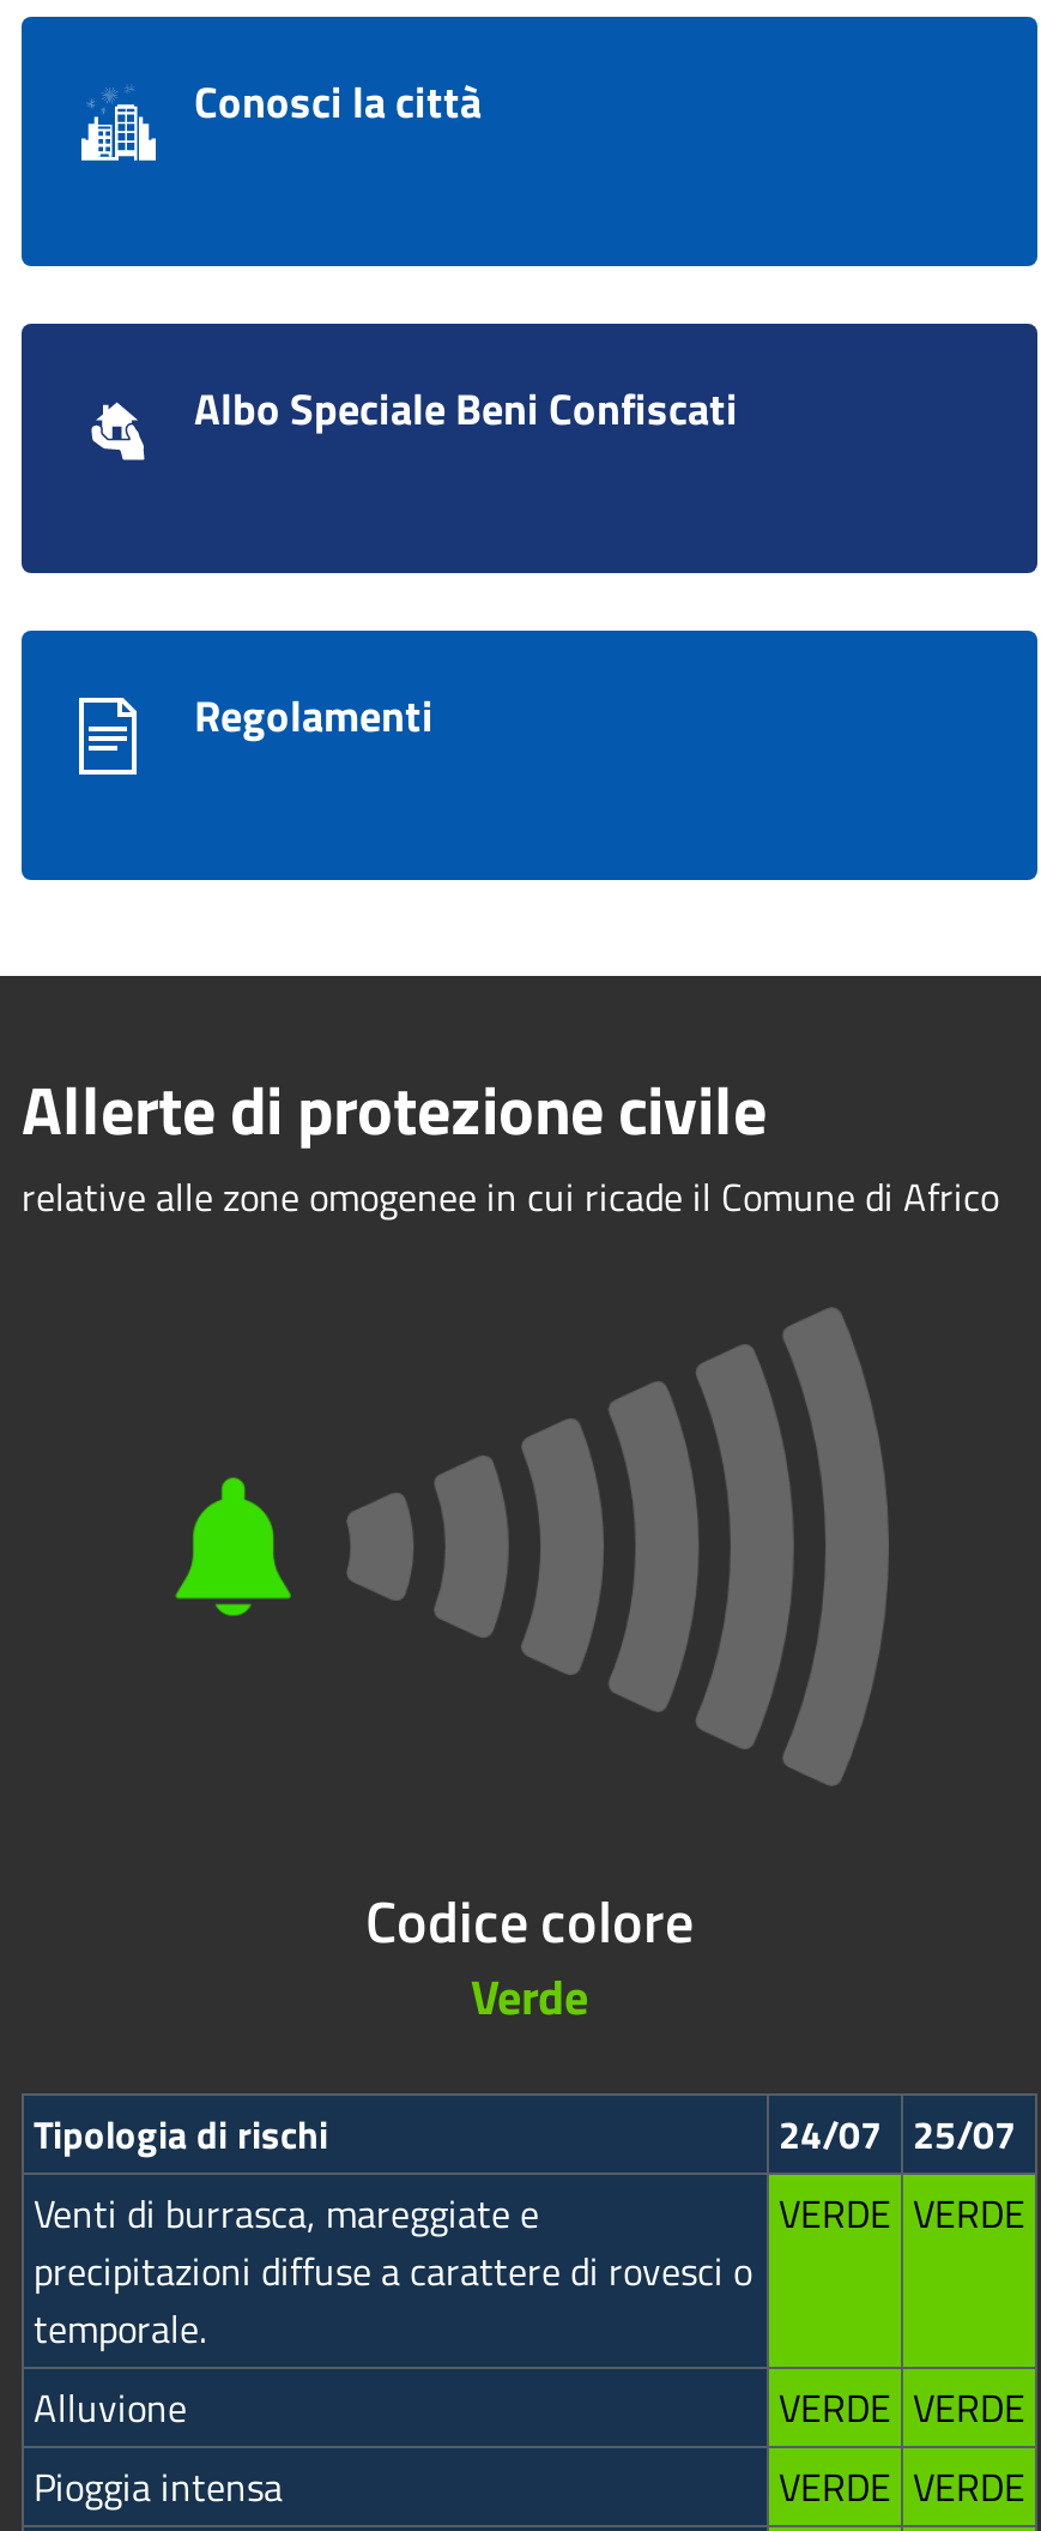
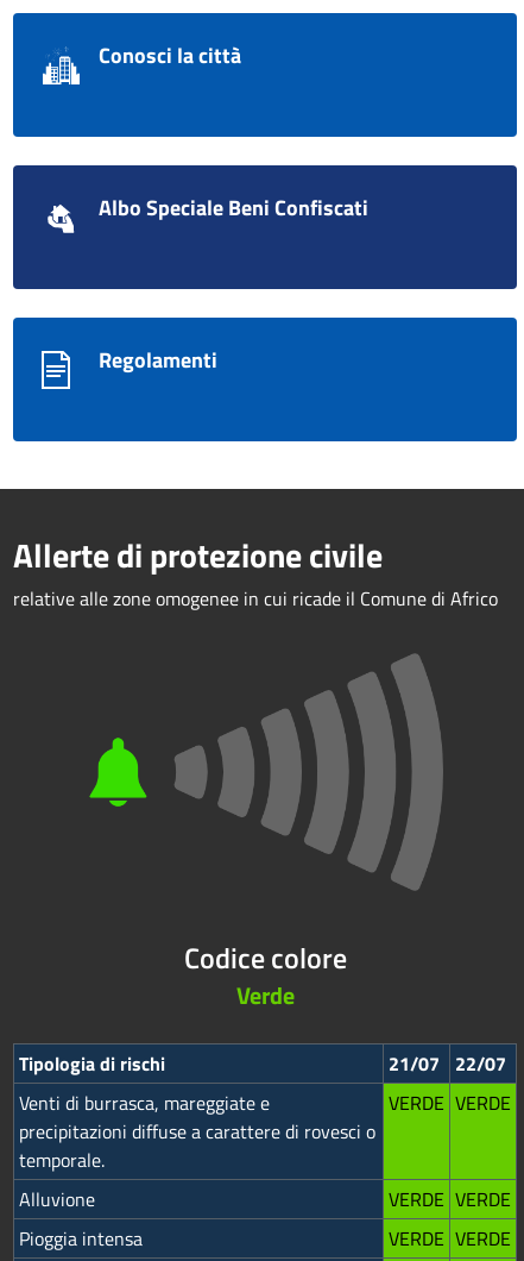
- 24/07 25/07
+ 21/07 22/07
